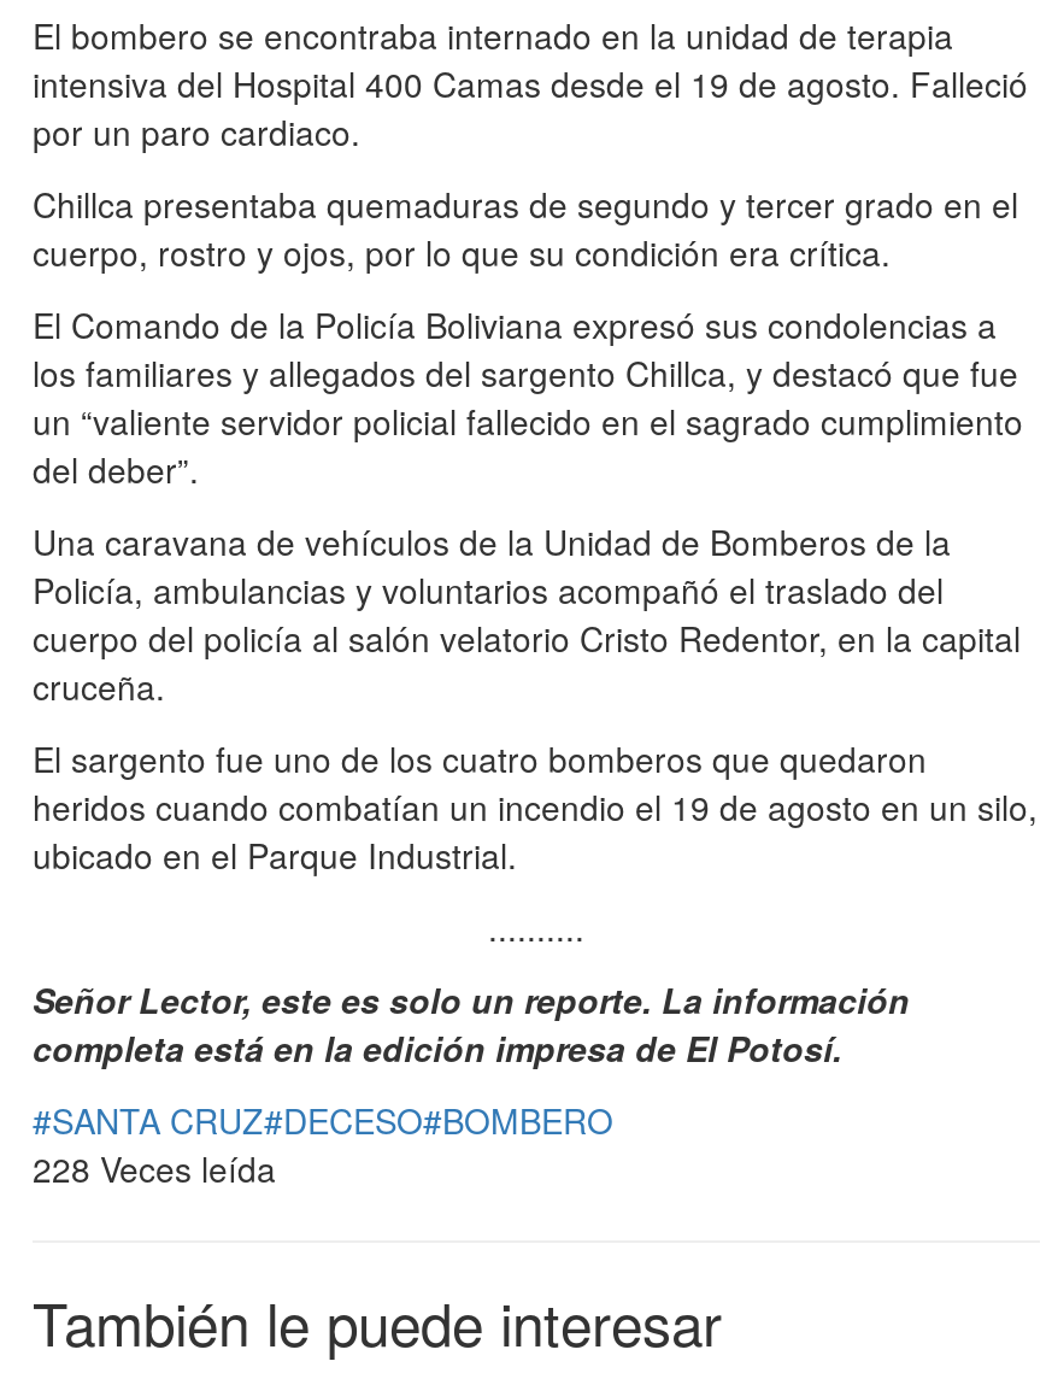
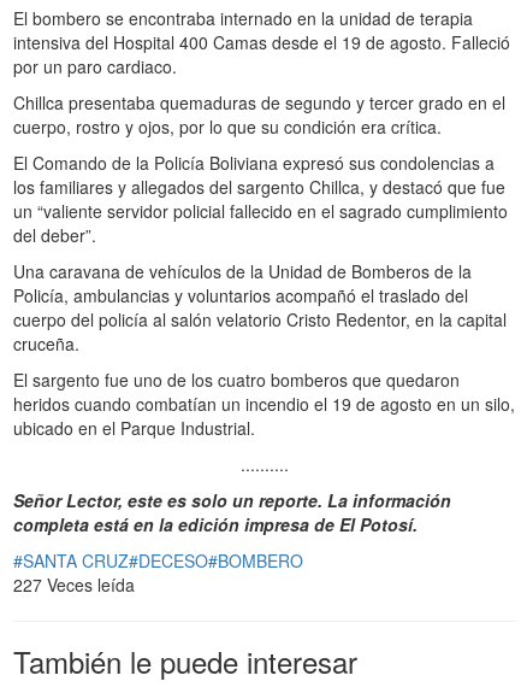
- 228 Veces leída
+ 227 Veces leída
